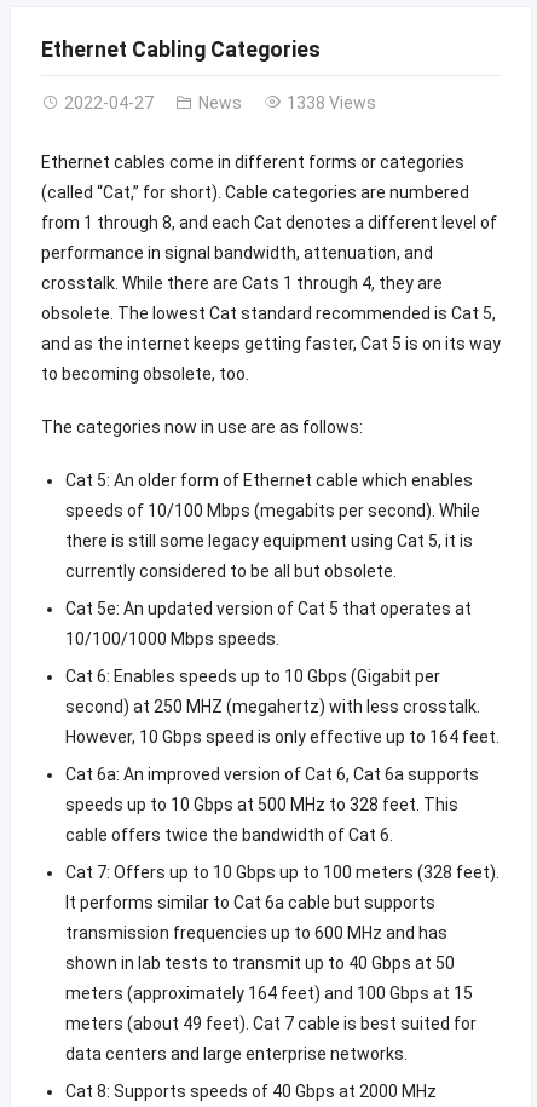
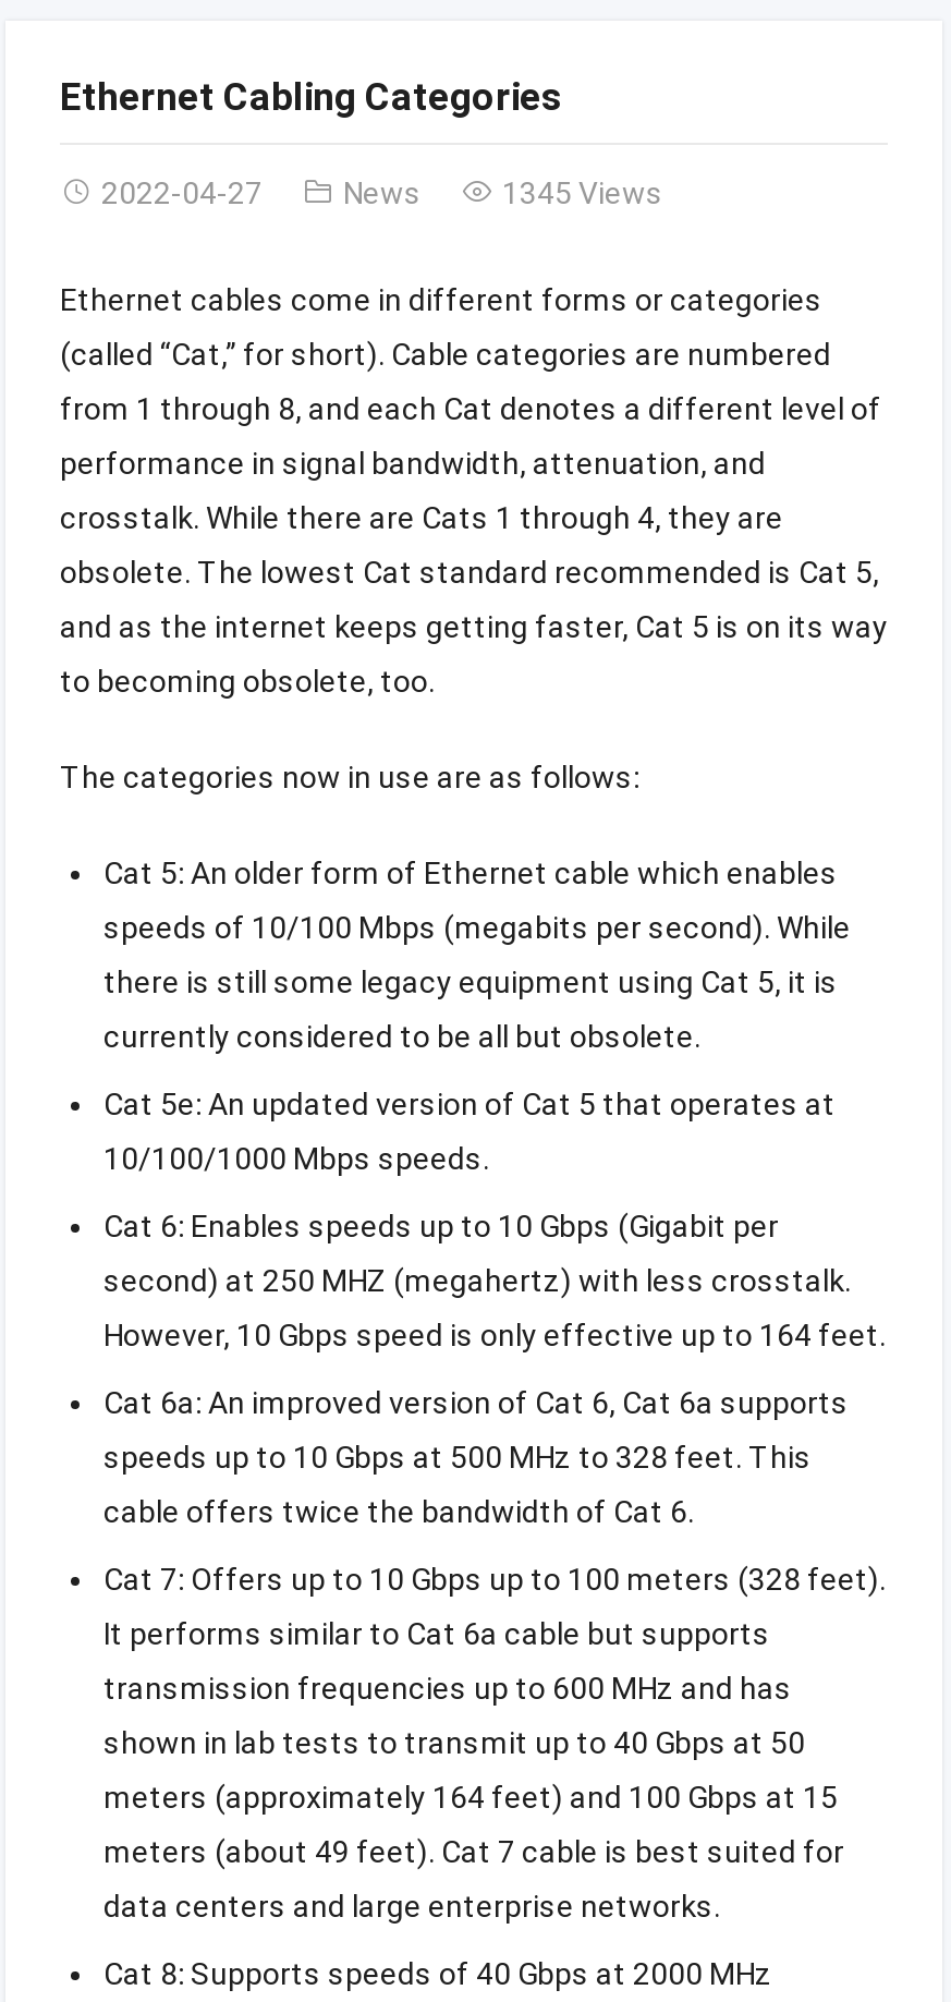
- 1338 Views
+ 1345 Views
